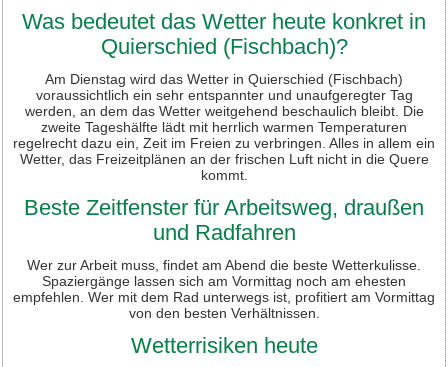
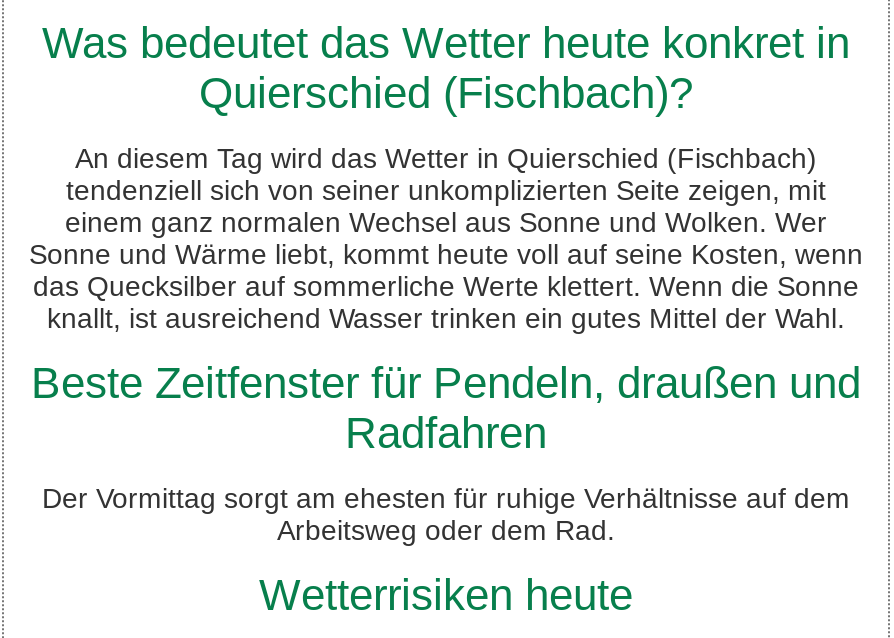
- Am Dienstag wird das Wetter in Quierschied (Fischbach)
- voraussichtlich ein sehr entspannter und unaufgeregter Tag
- werden, an dem das Wetter weitgehend beschaulich bleibt. Die
- zweite Tageshälfte lädt mit herrlich warmen Temperaturen
- regelrecht dazu ein, Zeit im Freien zu verbringen. Alles in allem ein
- Wetter, das Freizeitplänen an der frischen Luft nicht in die Quere
- kommt.
+ An diesem Tag wird das Wetter in Quierschied (Fischbach)
+ tendenziell sich von seiner unkomplizierten Seite zeigen, mit
+ einem ganz normalen Wechsel aus Sonne und Wolken. Wer
+ Sonne und Wärme liebt, kommt heute voll auf seine Kosten, wenn
+ das Quecksilber auf sommerliche Werte klettert. Wenn die Sonne
+ knallt, ist ausreichend Wasser trinken ein gutes Mittel der Wahl.

- Beste Zeitfenster für Arbeitsweg, draußen
- und Radfahren
+ Beste Zeitfenster für Pendeln, draußen und
+ Radfahren

- Wer zur Arbeit muss, findet am Abend die beste Wetterkulisse.
- Spaziergänge lassen sich am Vormittag noch am ehesten
- empfehlen. Wer mit dem Rad unterwegs ist, profitiert am Vormittag
- von den besten Verhältnissen.
+ Der Vormittag sorgt am ehesten für ruhige Verhältnisse auf dem
+ Arbeitsweg oder dem Rad.
